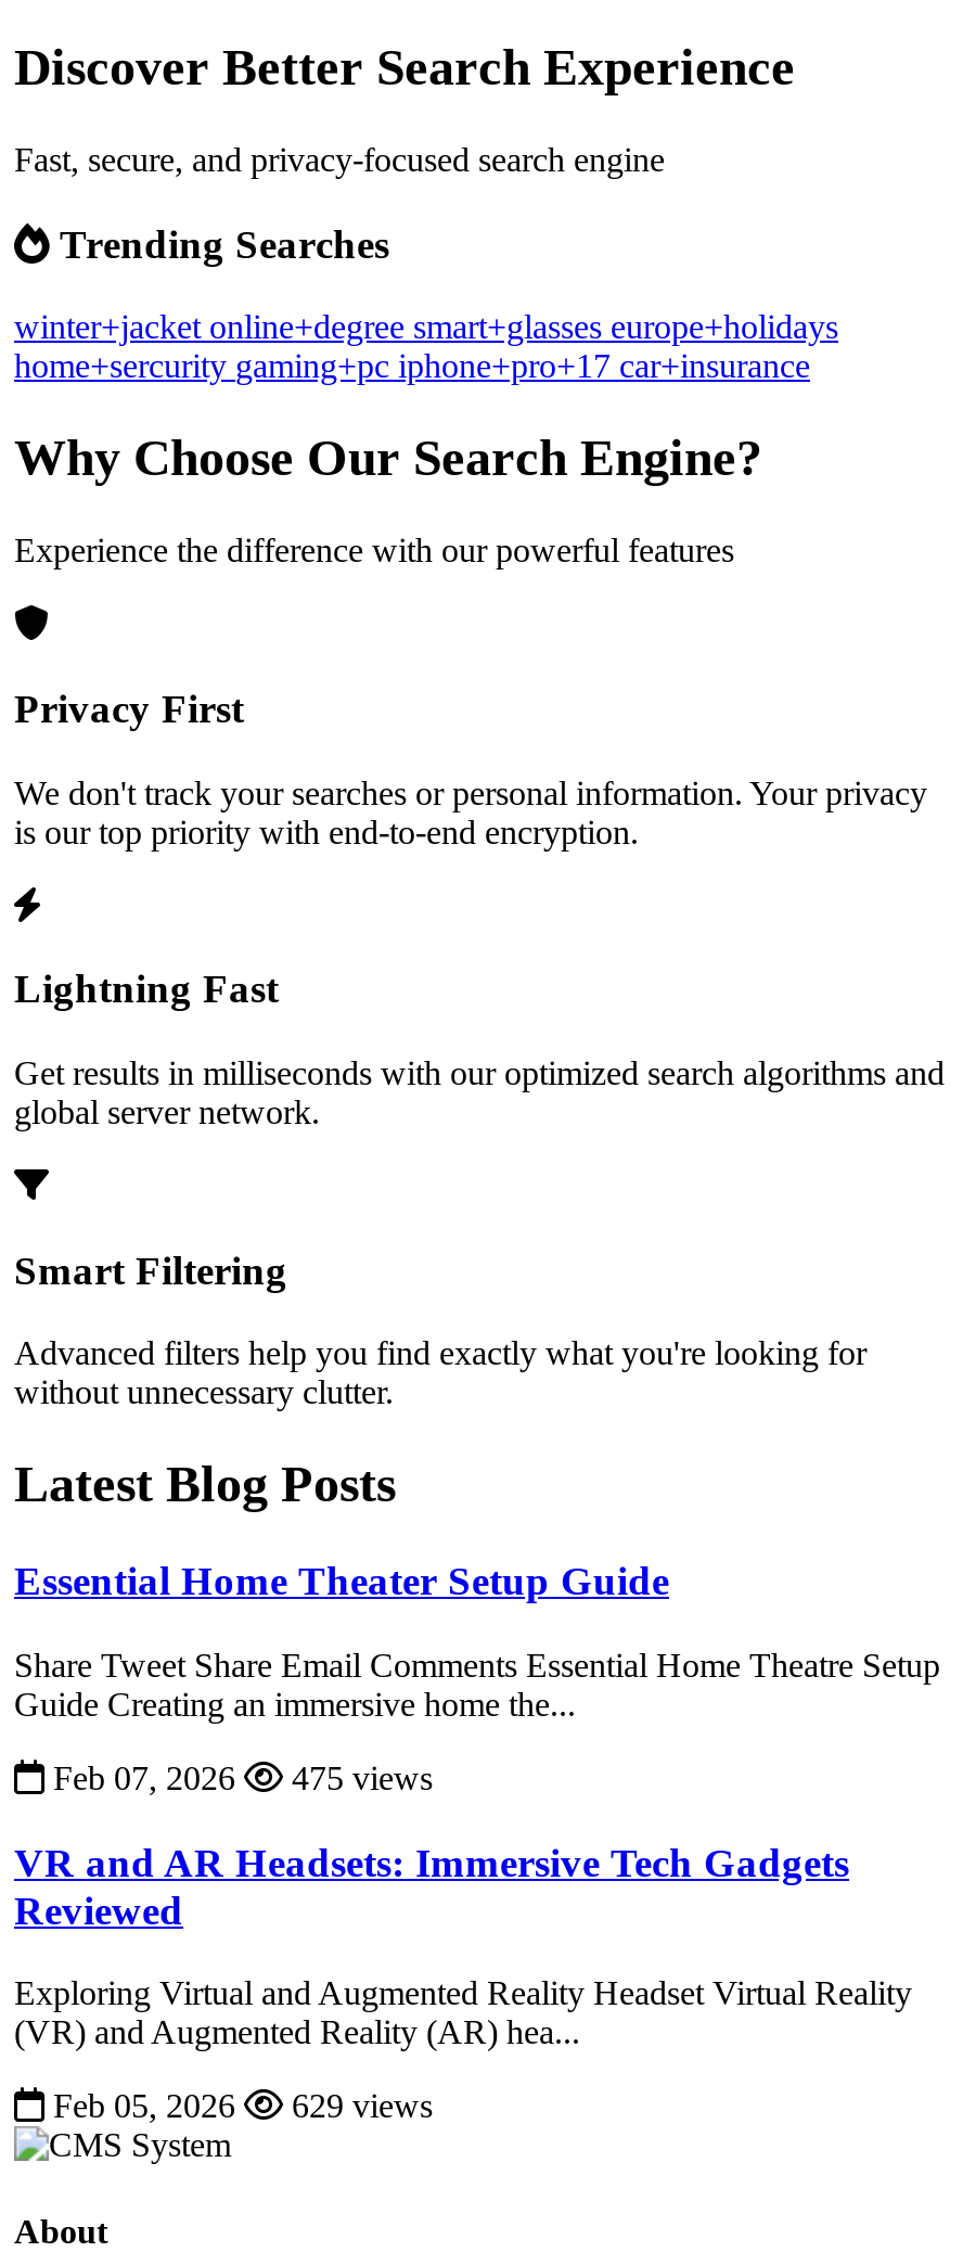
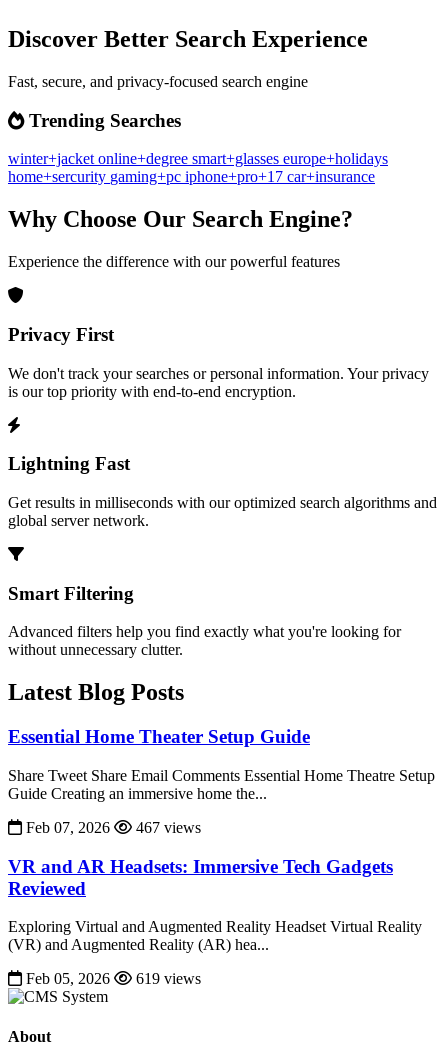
- Feb 07, 2026 475 views
+ Feb 07, 2026 467 views

- Feb 05, 2026 629 views
+ Feb 05, 2026 619 views
